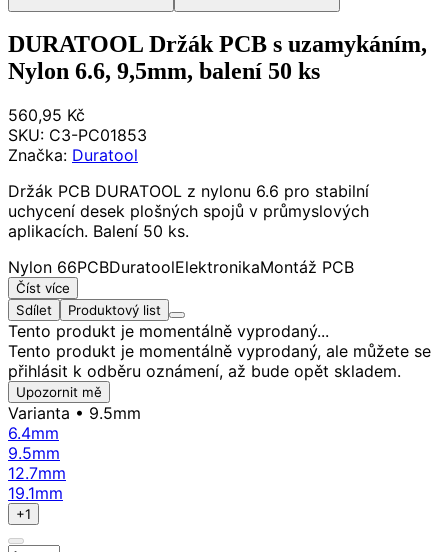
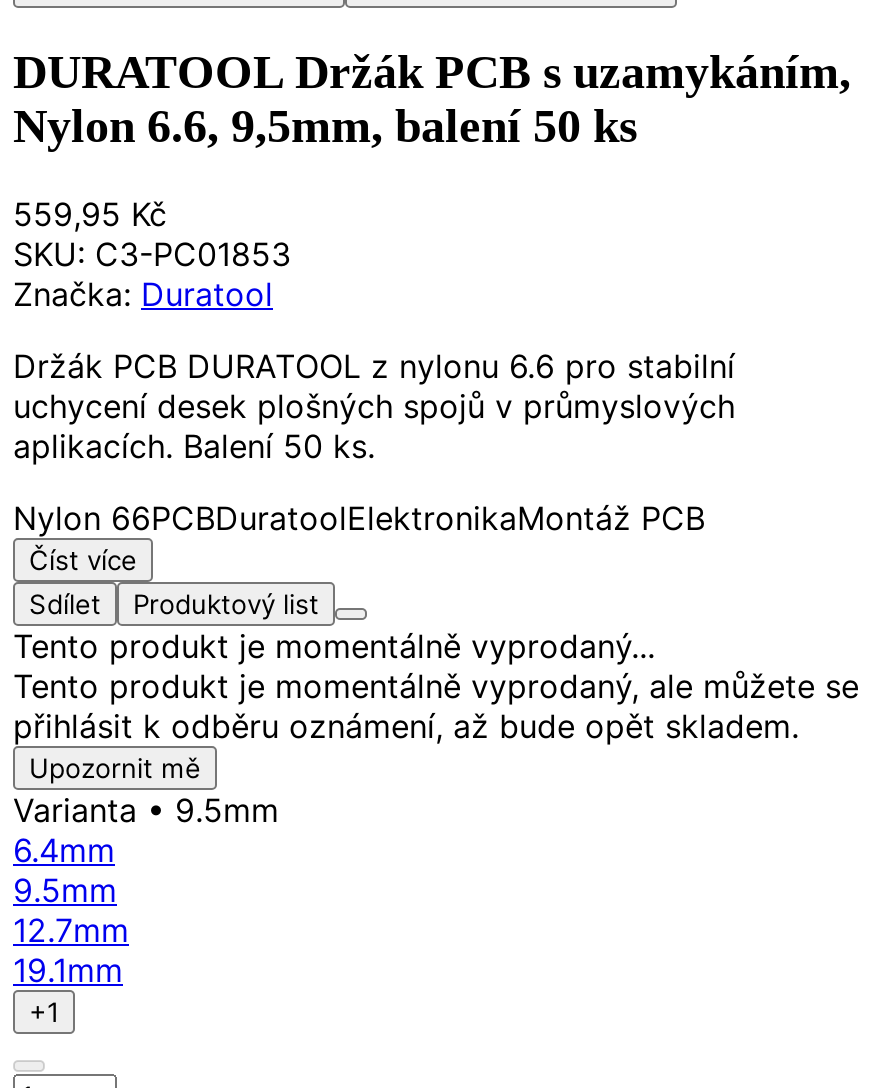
- 560,95 Kč
+ 559,95 Kč
